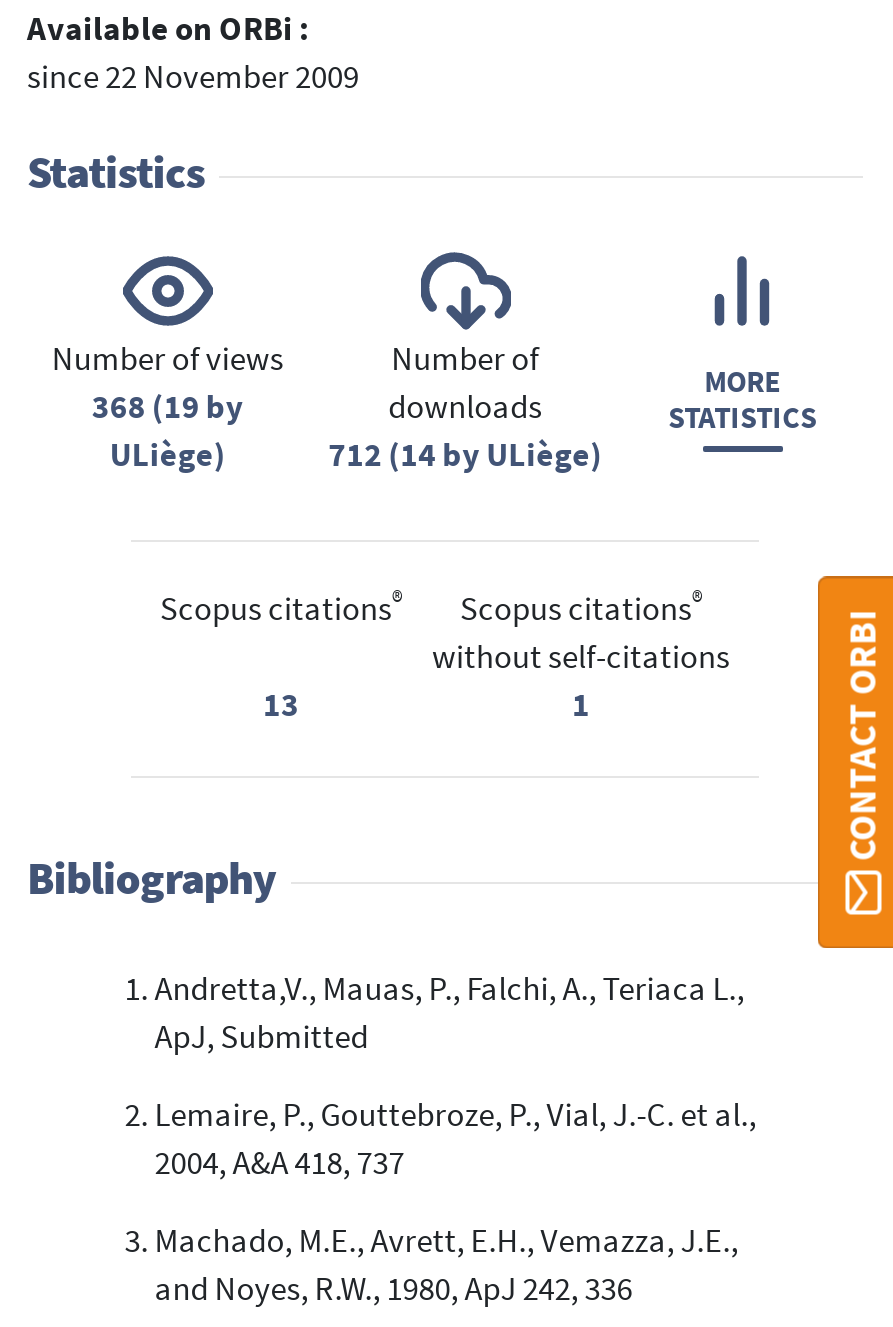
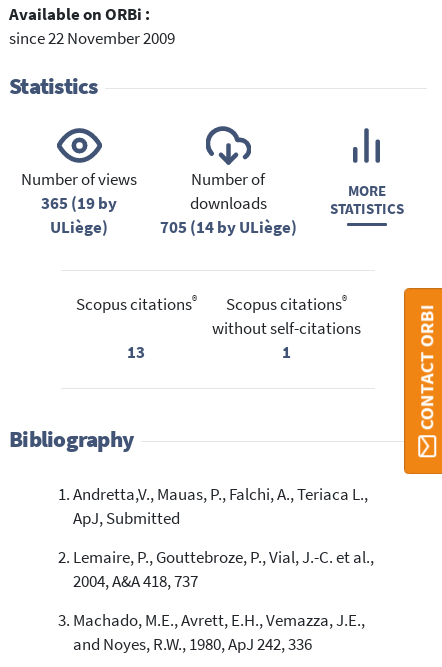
- 368 (19 by
+ 365 (19 by

- 712 (14 by ULiège)
+ 705 (14 by ULiège)
